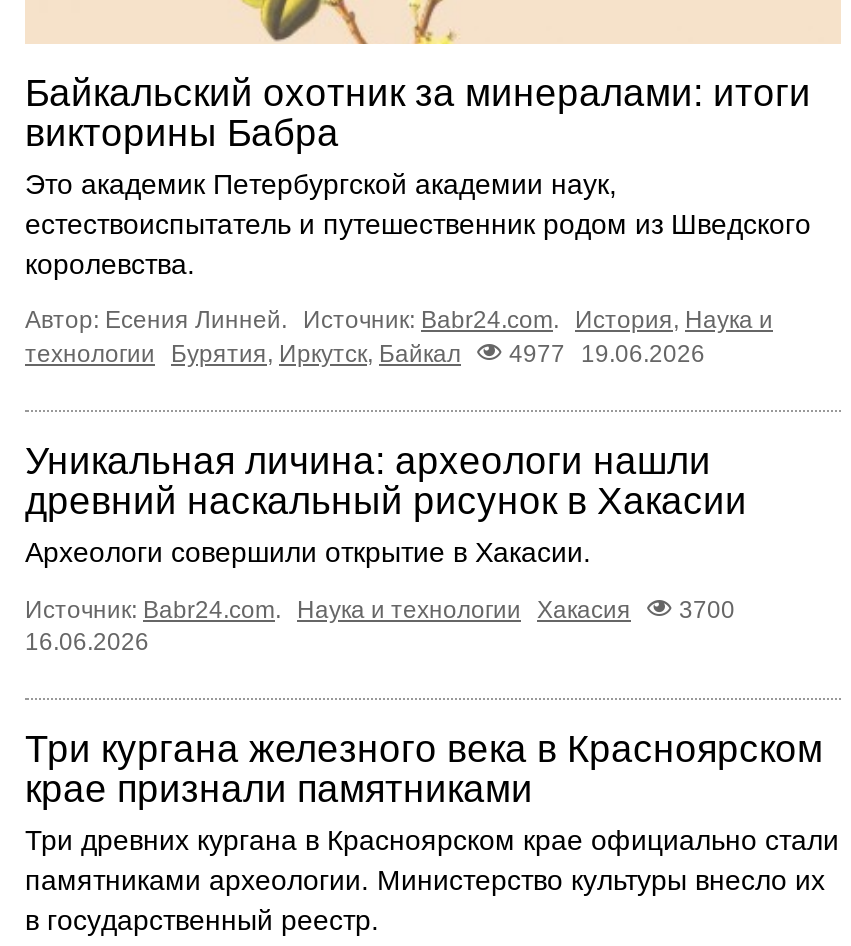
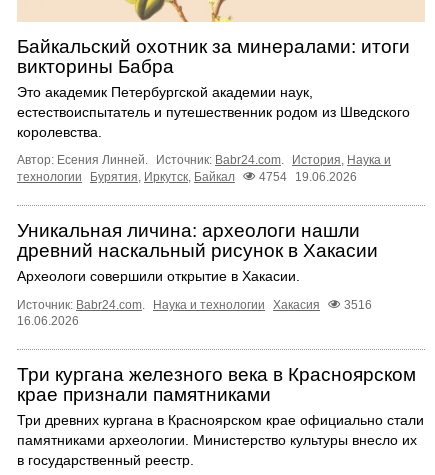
- технологии Бурятия, Иркутск, Байкал 4977 19.06.2026
+ технологии Бурятия, Иркутск, Байкал 4754 19.06.2026

- Источник: Babr24.com. Наука и технологии Хакасия 3700
+ Источник: Babr24.com. Наука и технологии Хакасия 3516
